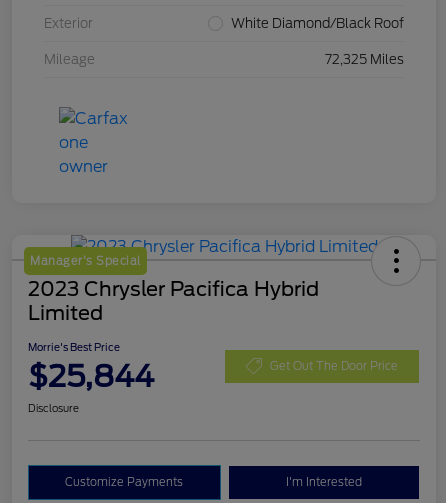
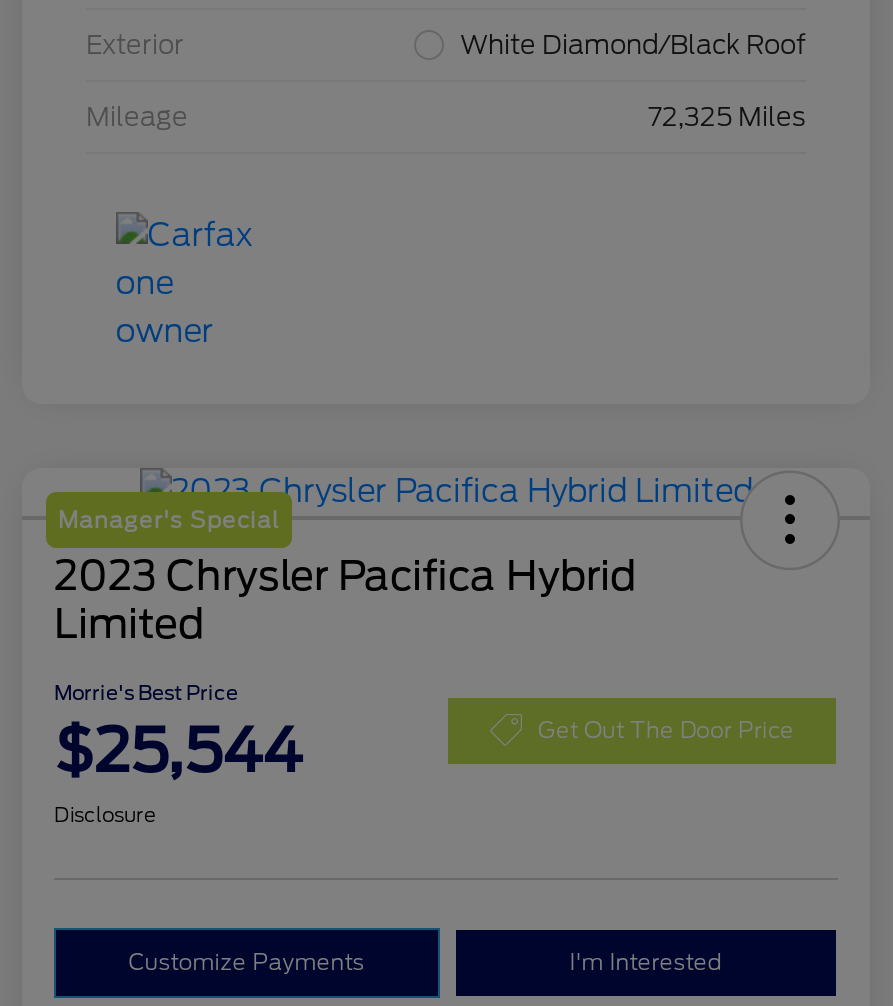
- $25,844
+ $25,544
